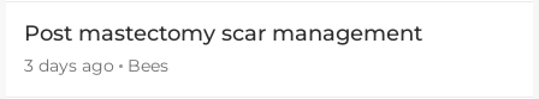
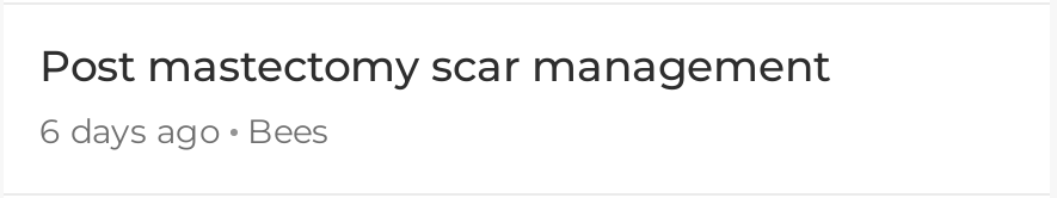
- 3 days ago Bees
+ 6 days ago Bees
